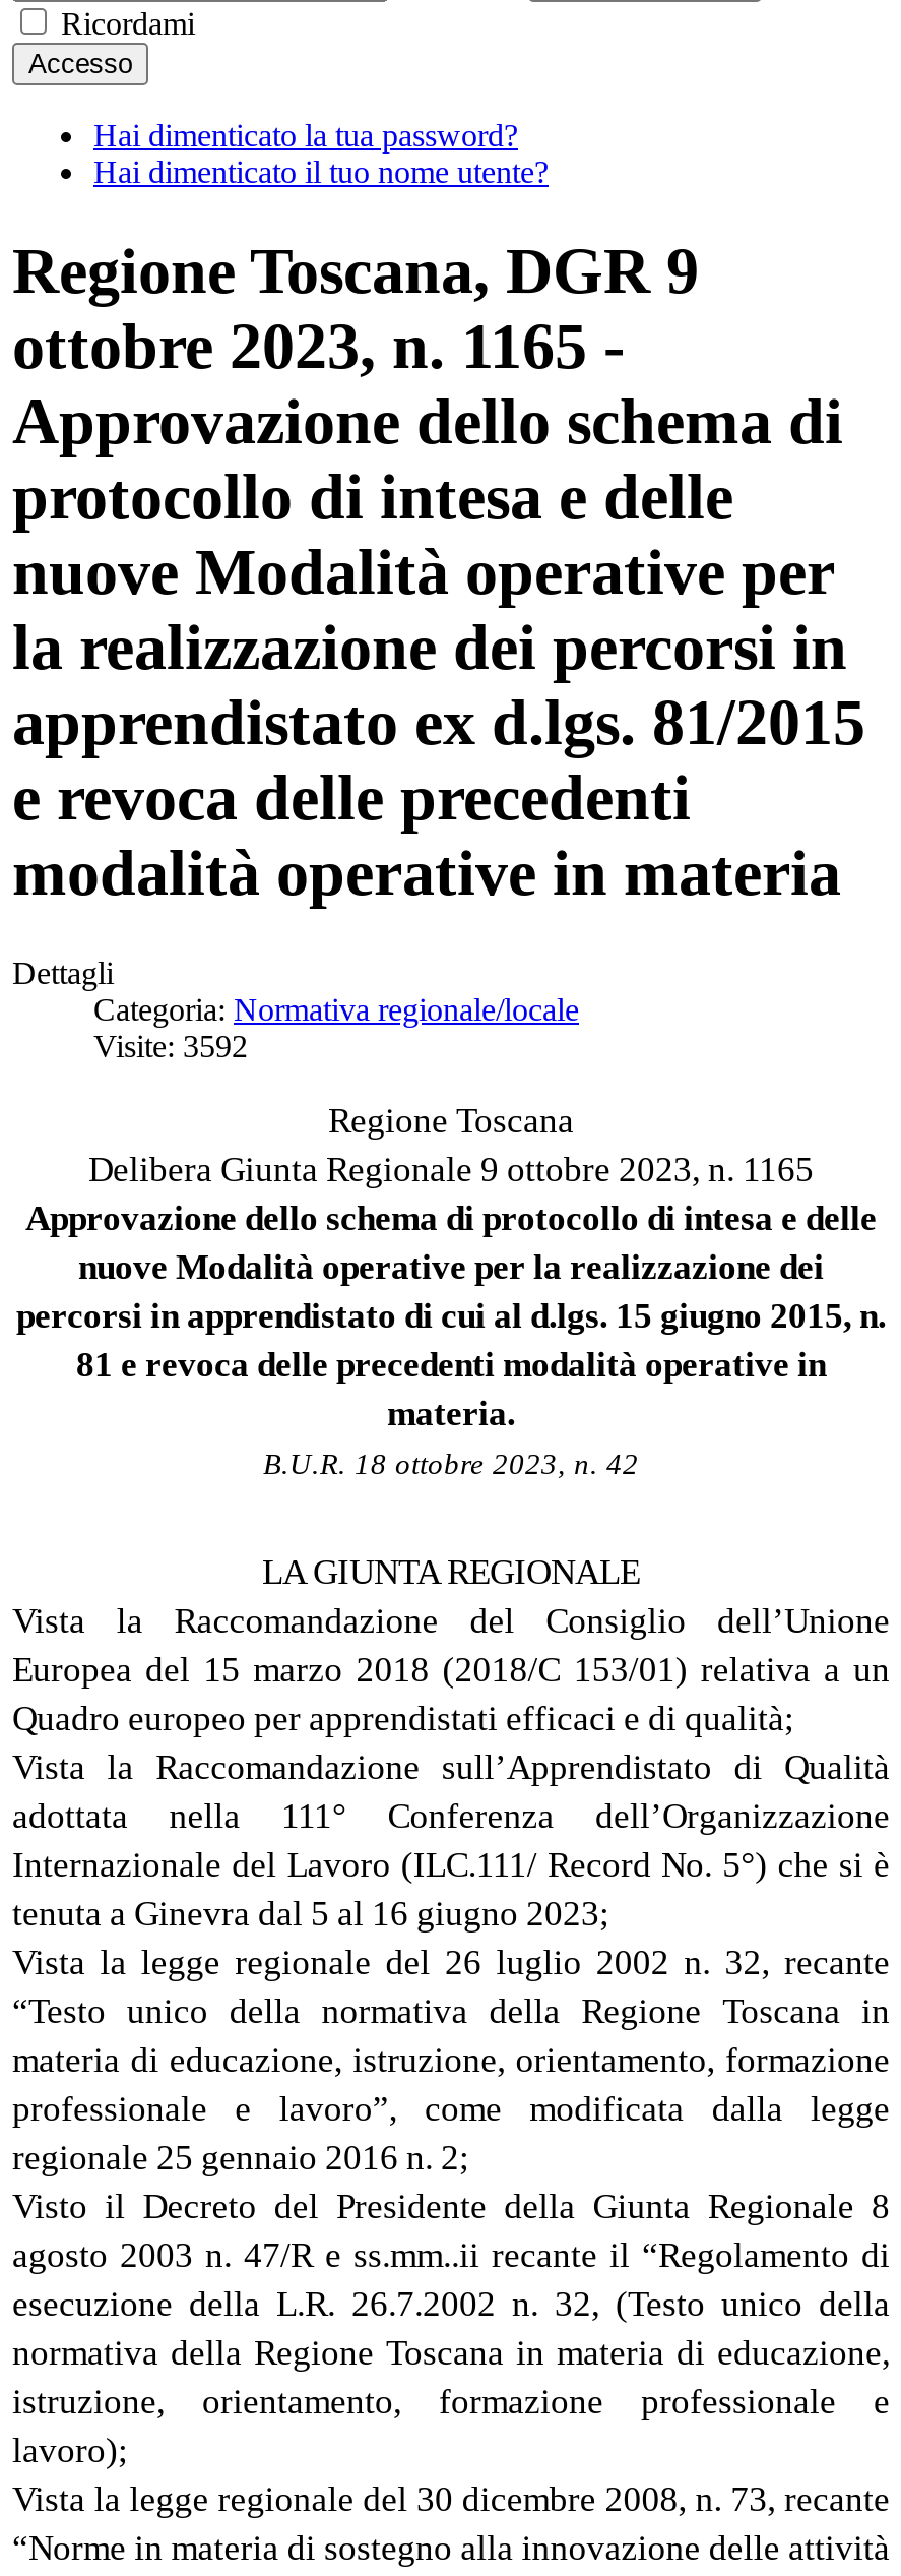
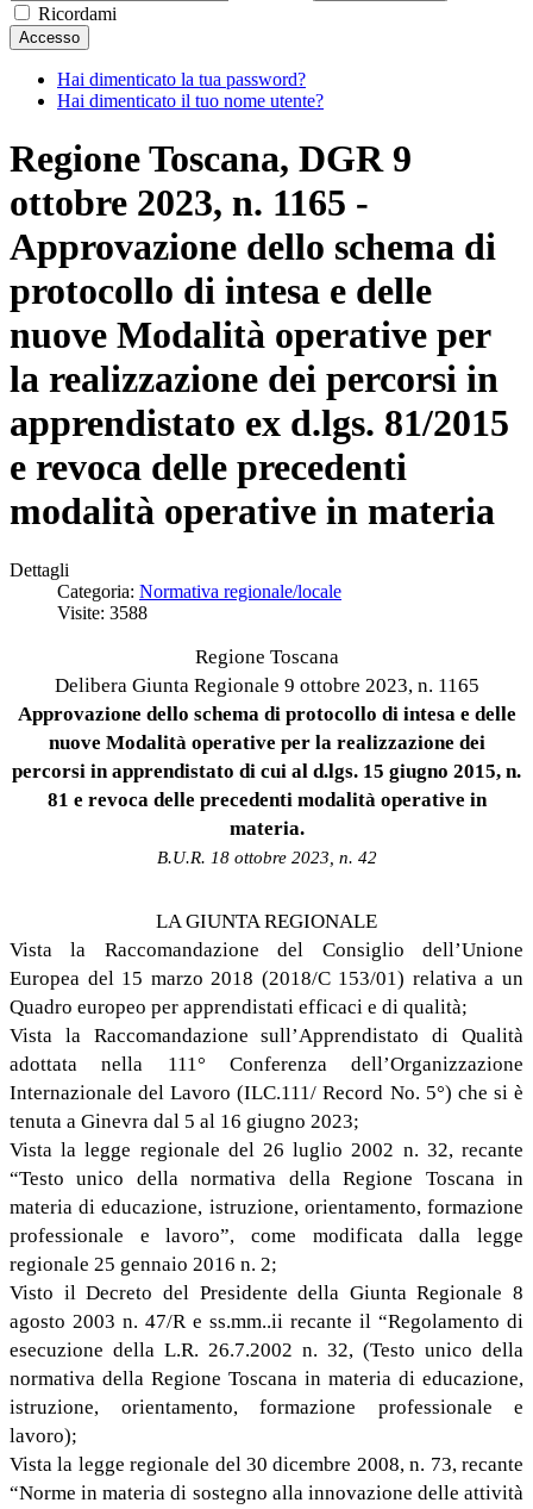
- Visite: 3592
+ Visite: 3588
